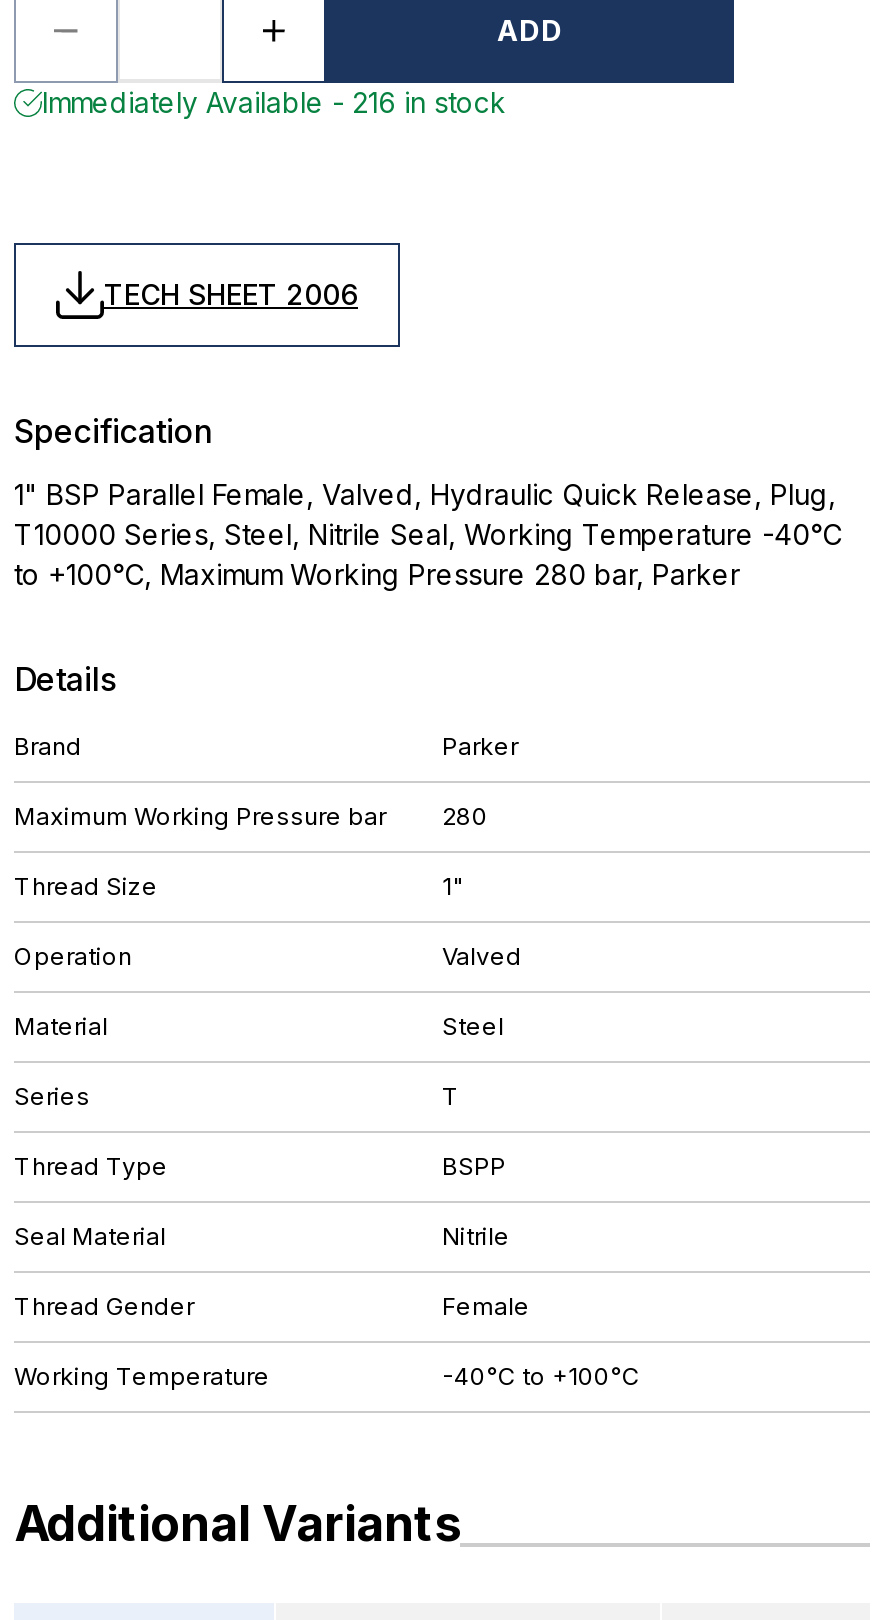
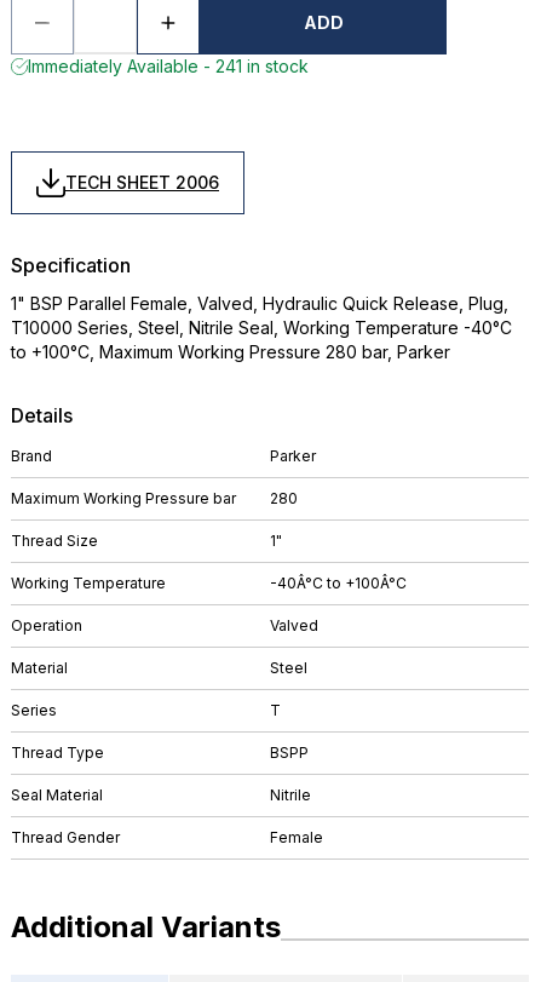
- Immediately Available - 216 in stock
+ Immediately Available - 241 in stock

+ -40Â°C to +100Â°C

moved down: Operation | Valved | Material | ... | Thread Gender | Female

moved up: Working Temperature

- -40°C to +100°C
